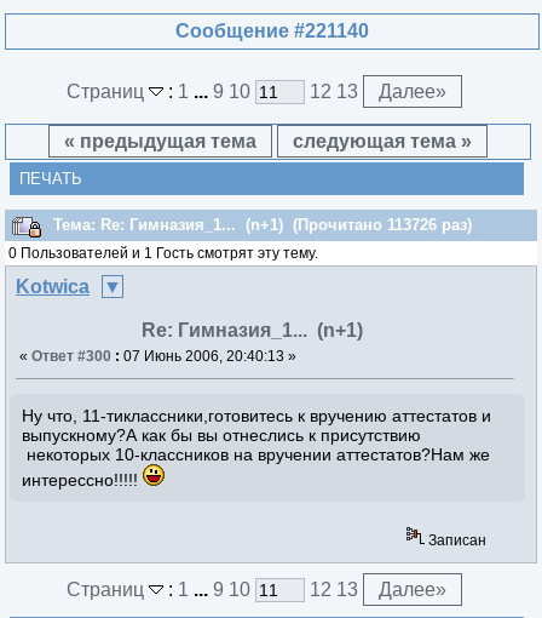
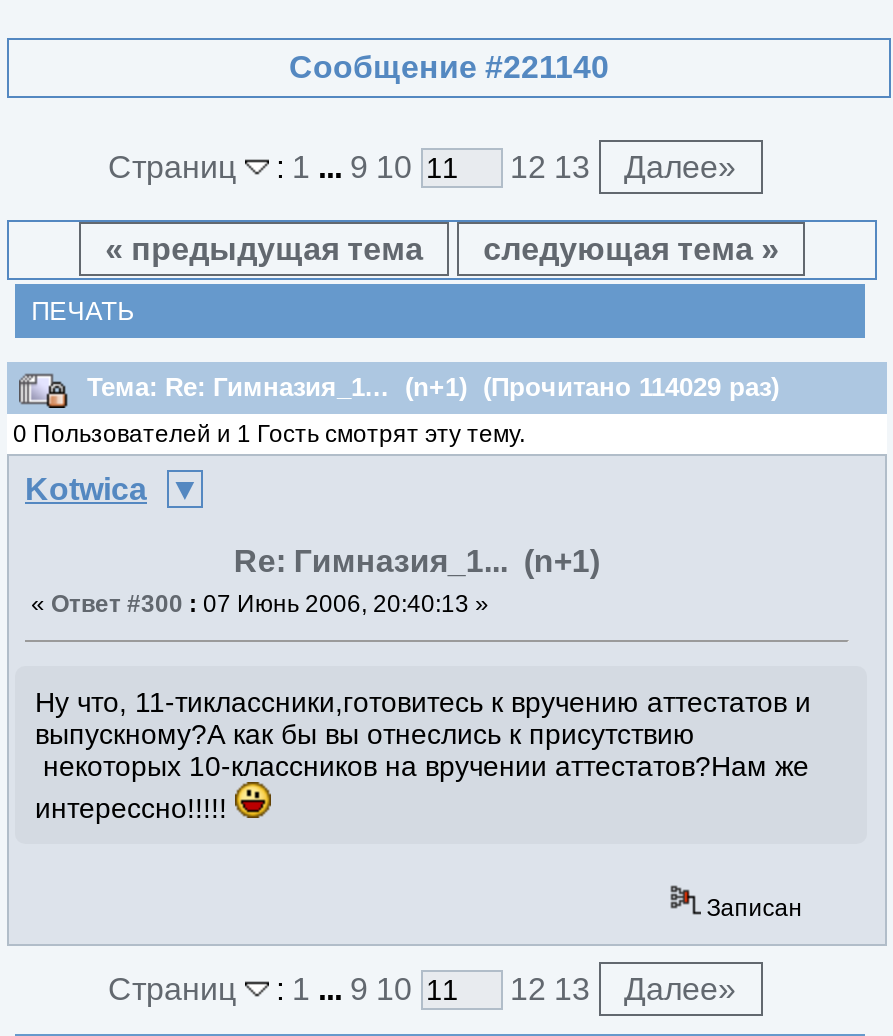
- Тема: Re: Гимназия_1... (n+1) (Прочитано 113726 раз)
+ Тема: Re: Гимназия_1... (n+1) (Прочитано 114029 раз)
